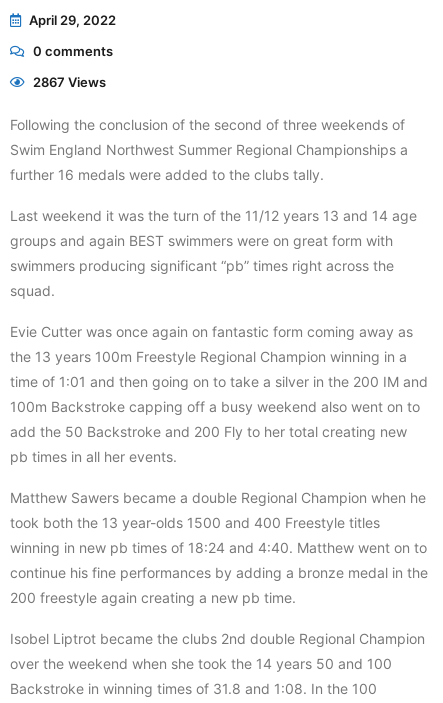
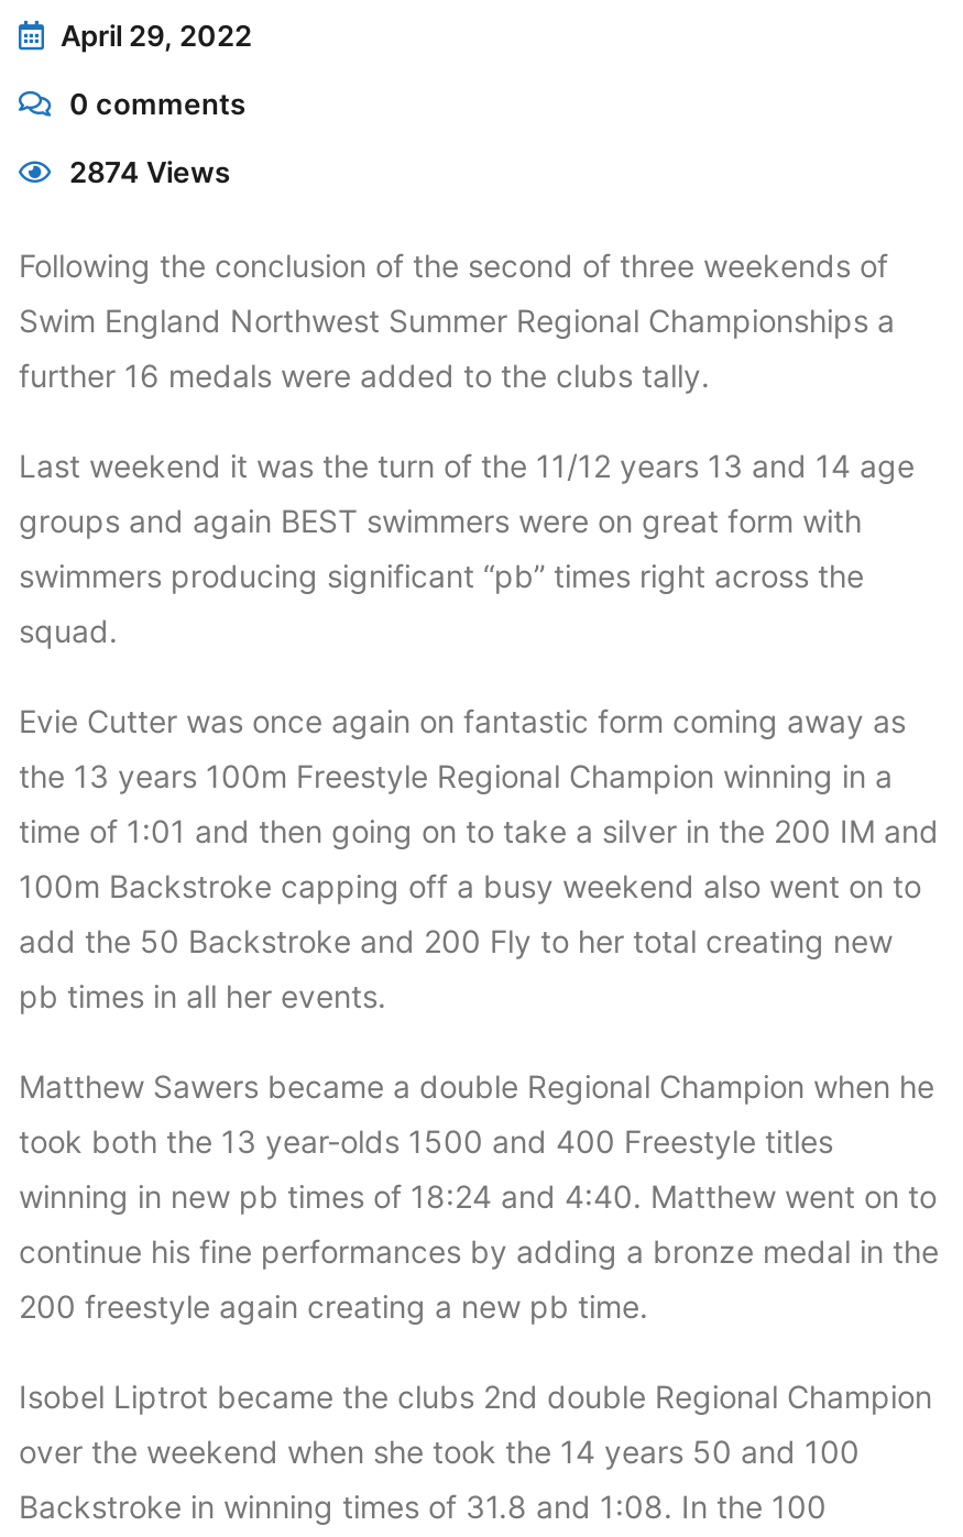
- 2867 Views
+ 2874 Views
